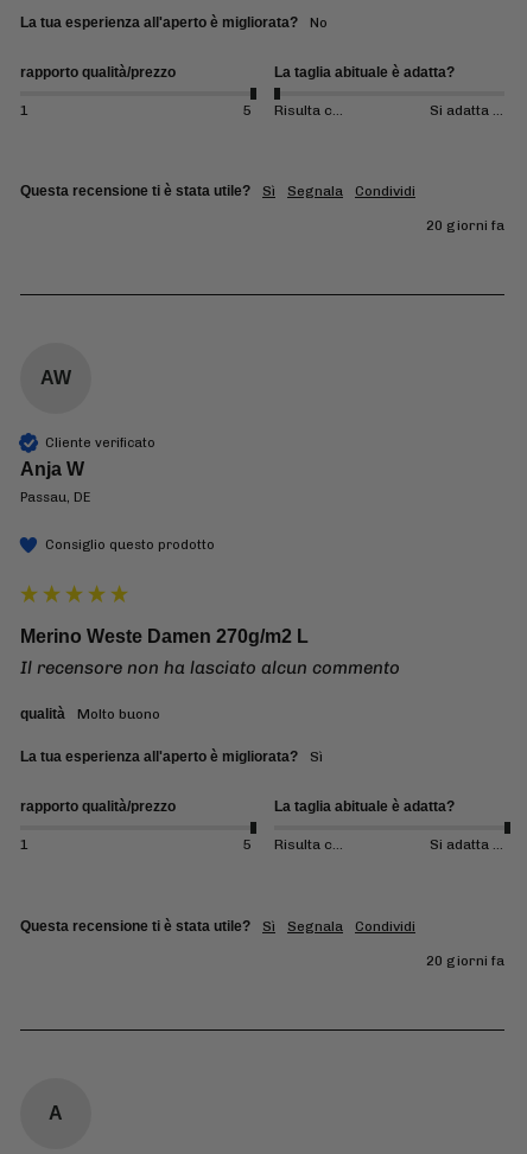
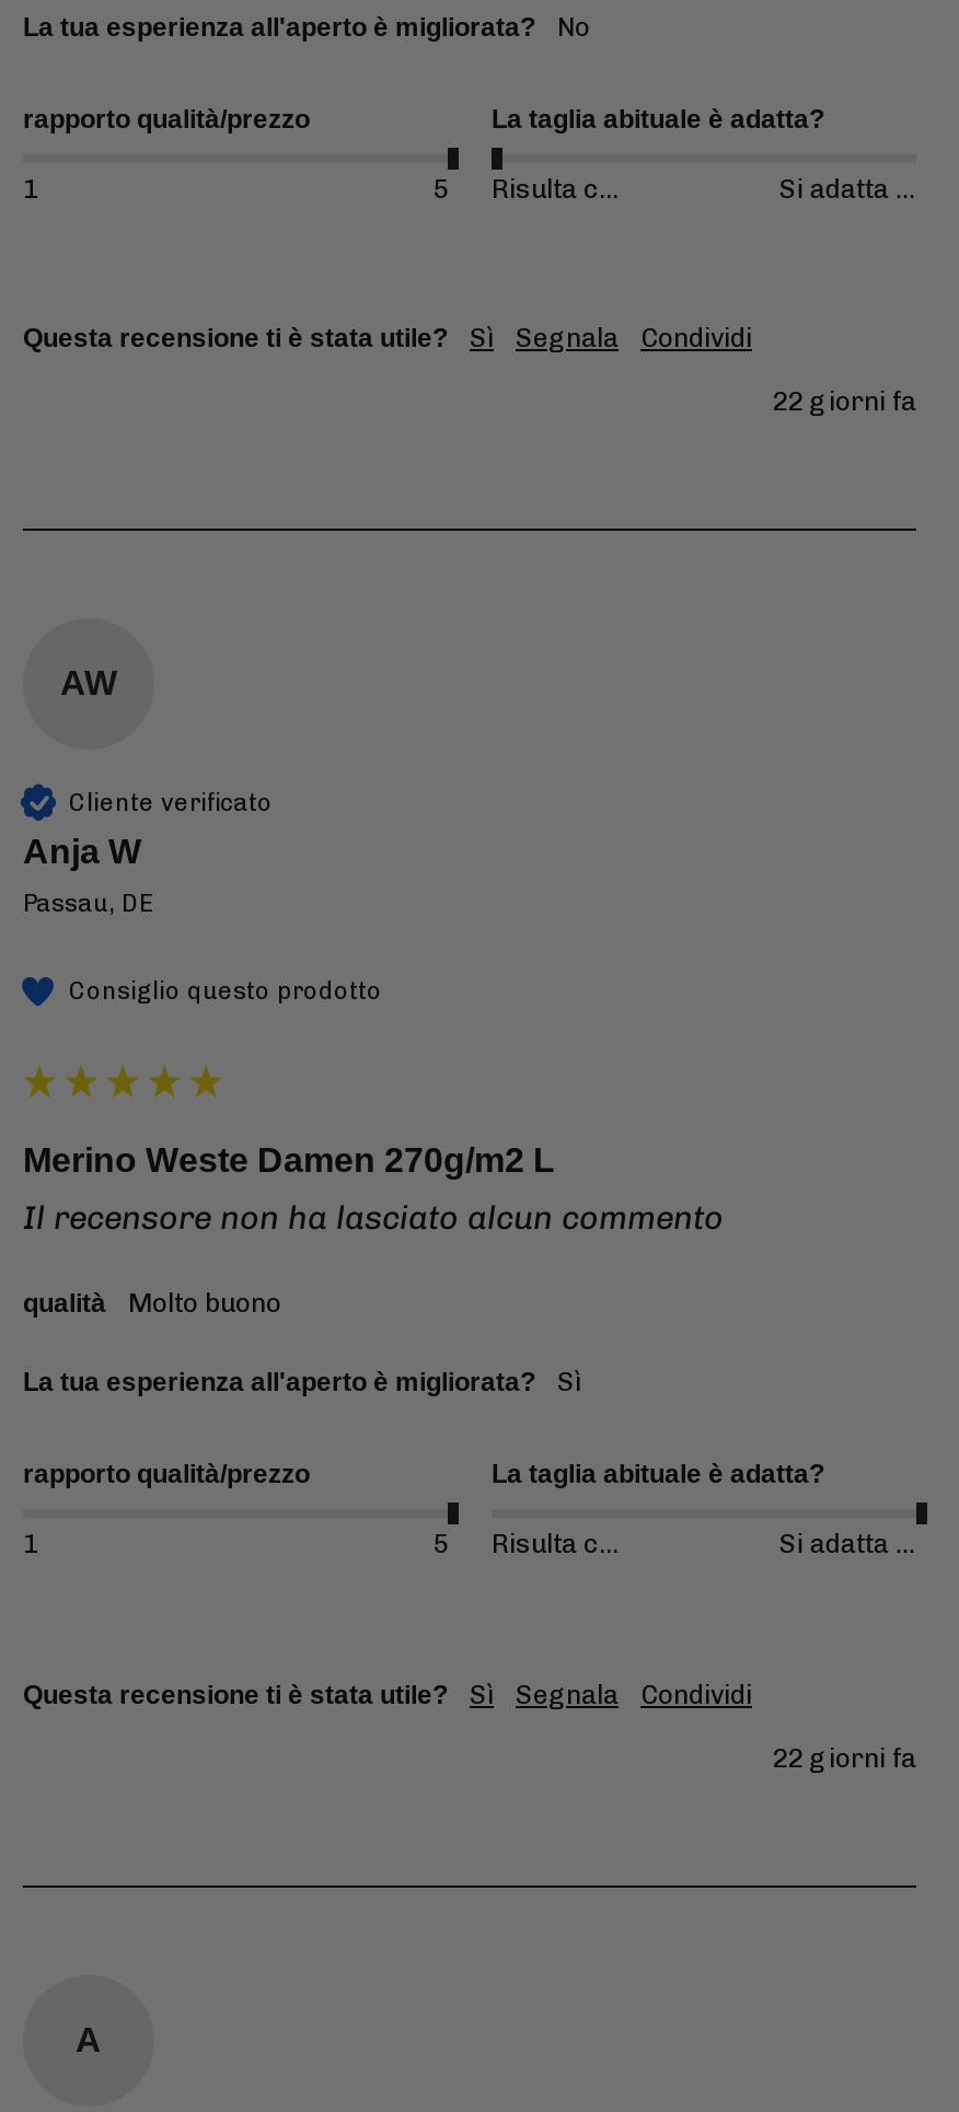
- 20 giorni fa
+ 22 giorni fa

- 20 giorni fa
+ 22 giorni fa
